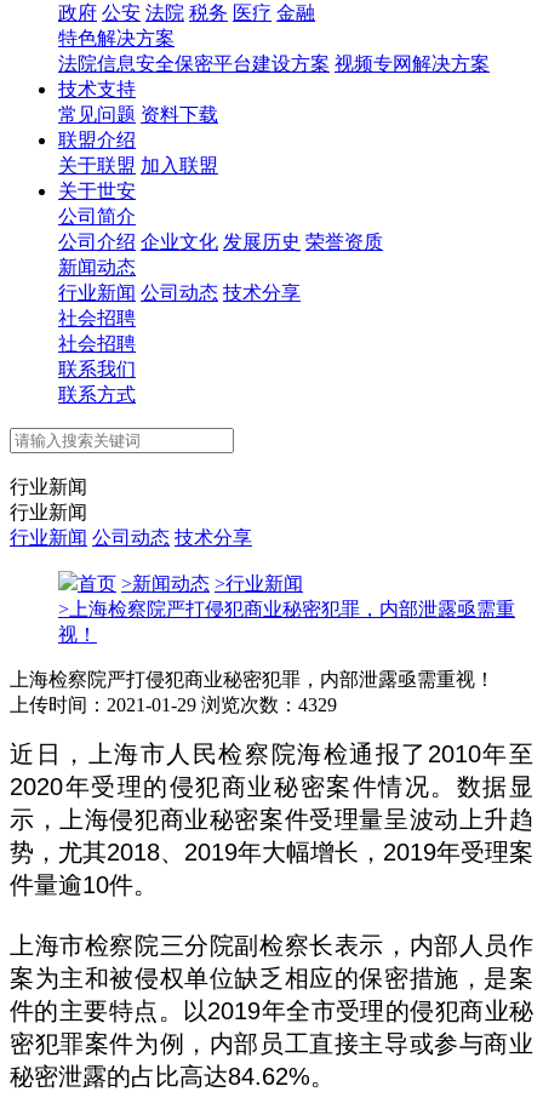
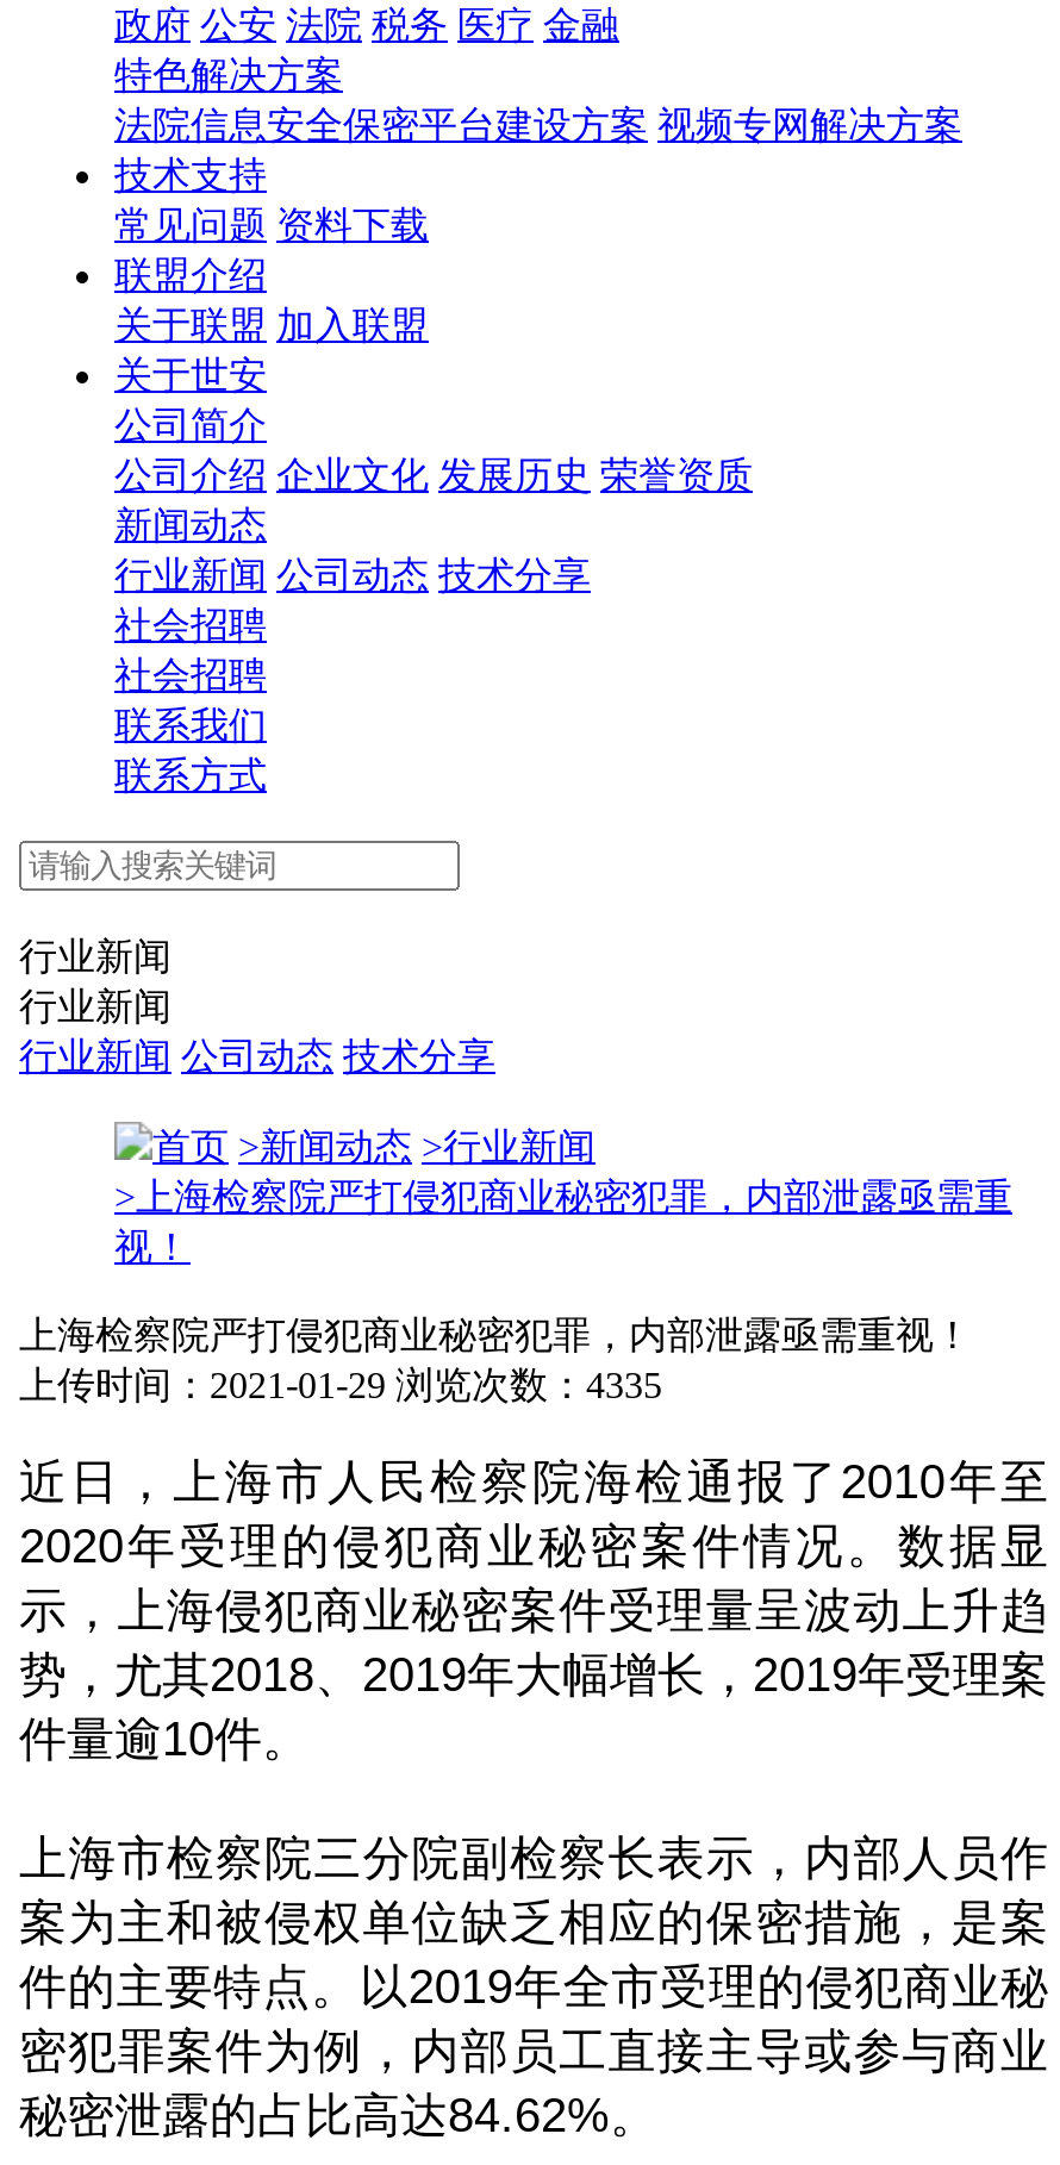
- 上传时间：2021-01-29浏览次数：4329
+ 上传时间：2021-01-29浏览次数：4335
